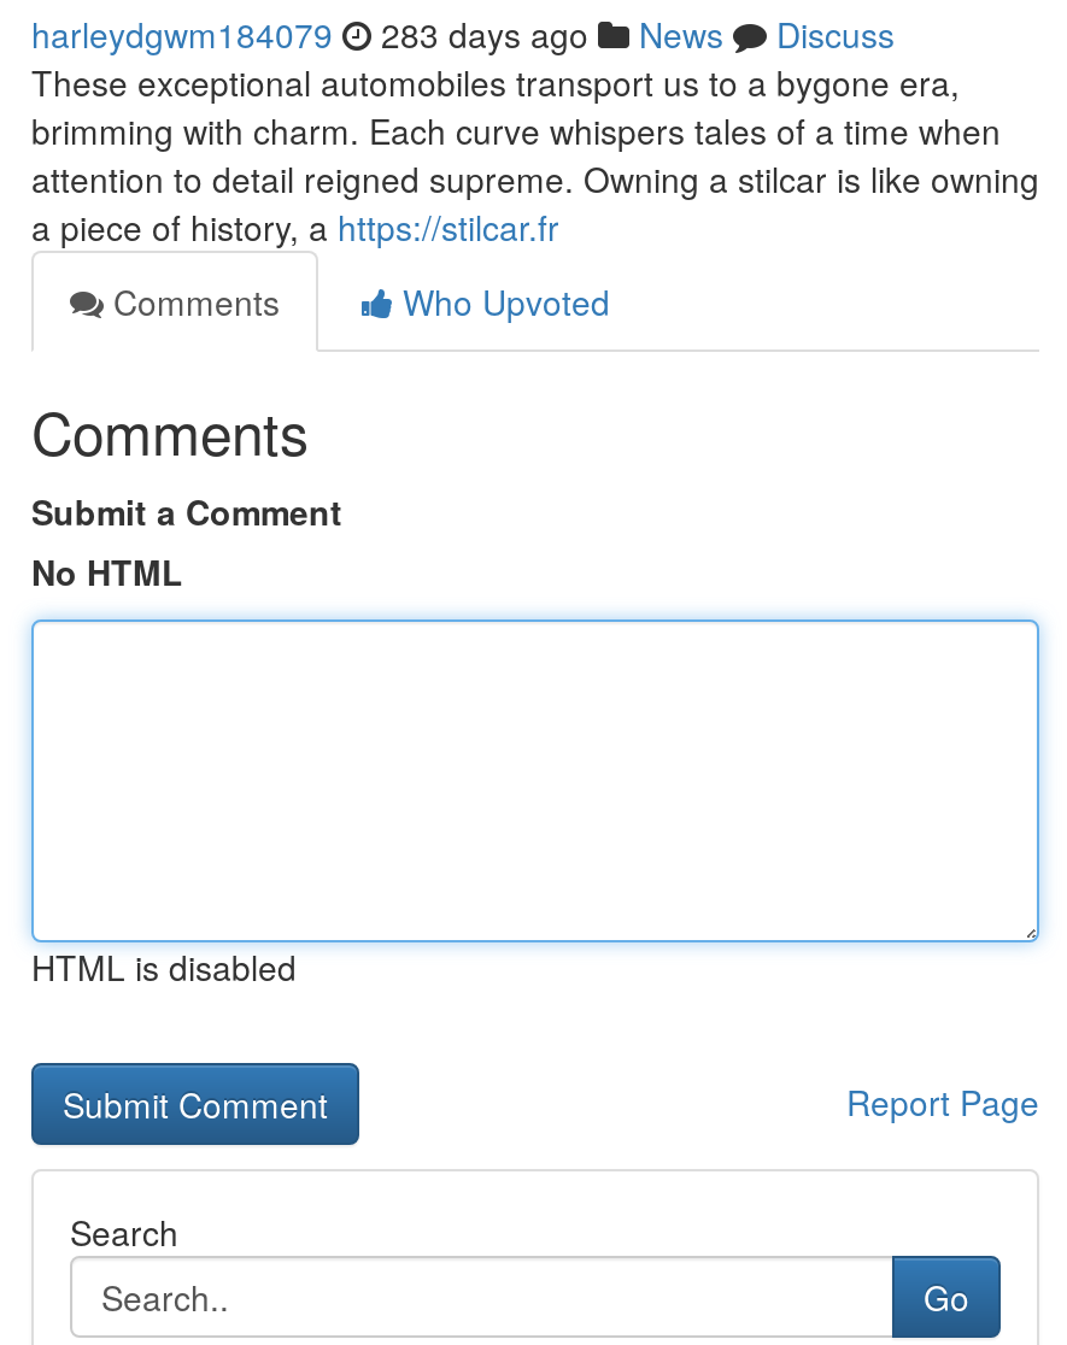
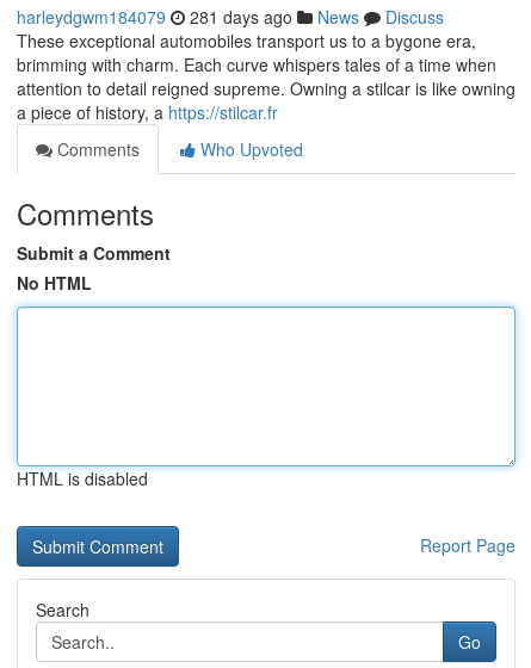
- harleydgwm184079 283 days ago News Discuss
+ harleydgwm184079 281 days ago News Discuss
